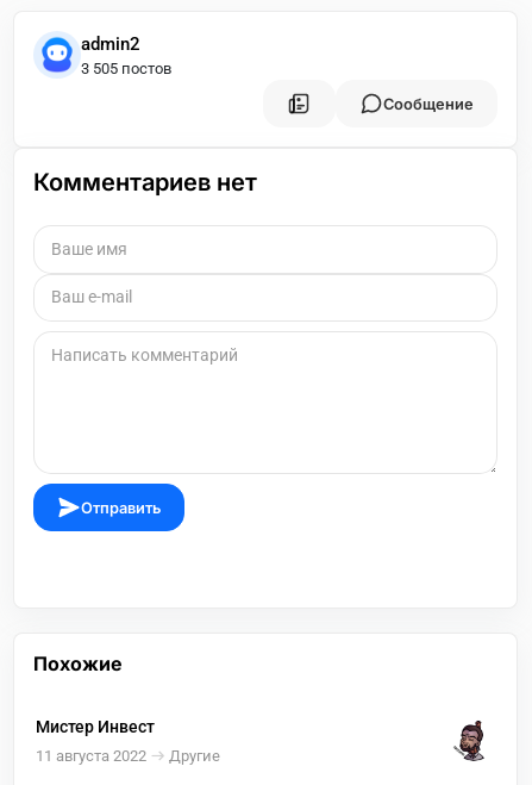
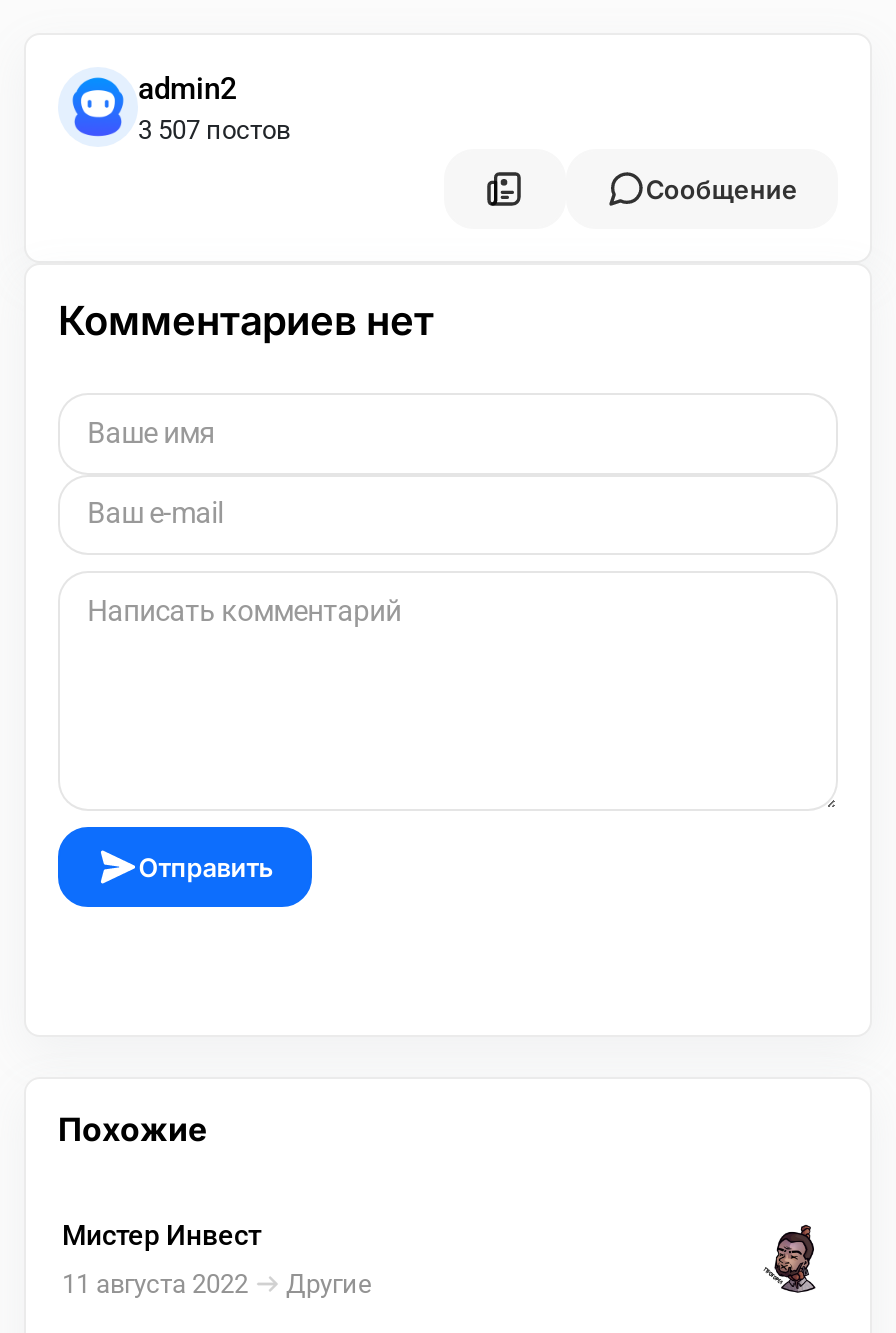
- 3 505 постов
+ 3 507 постов
